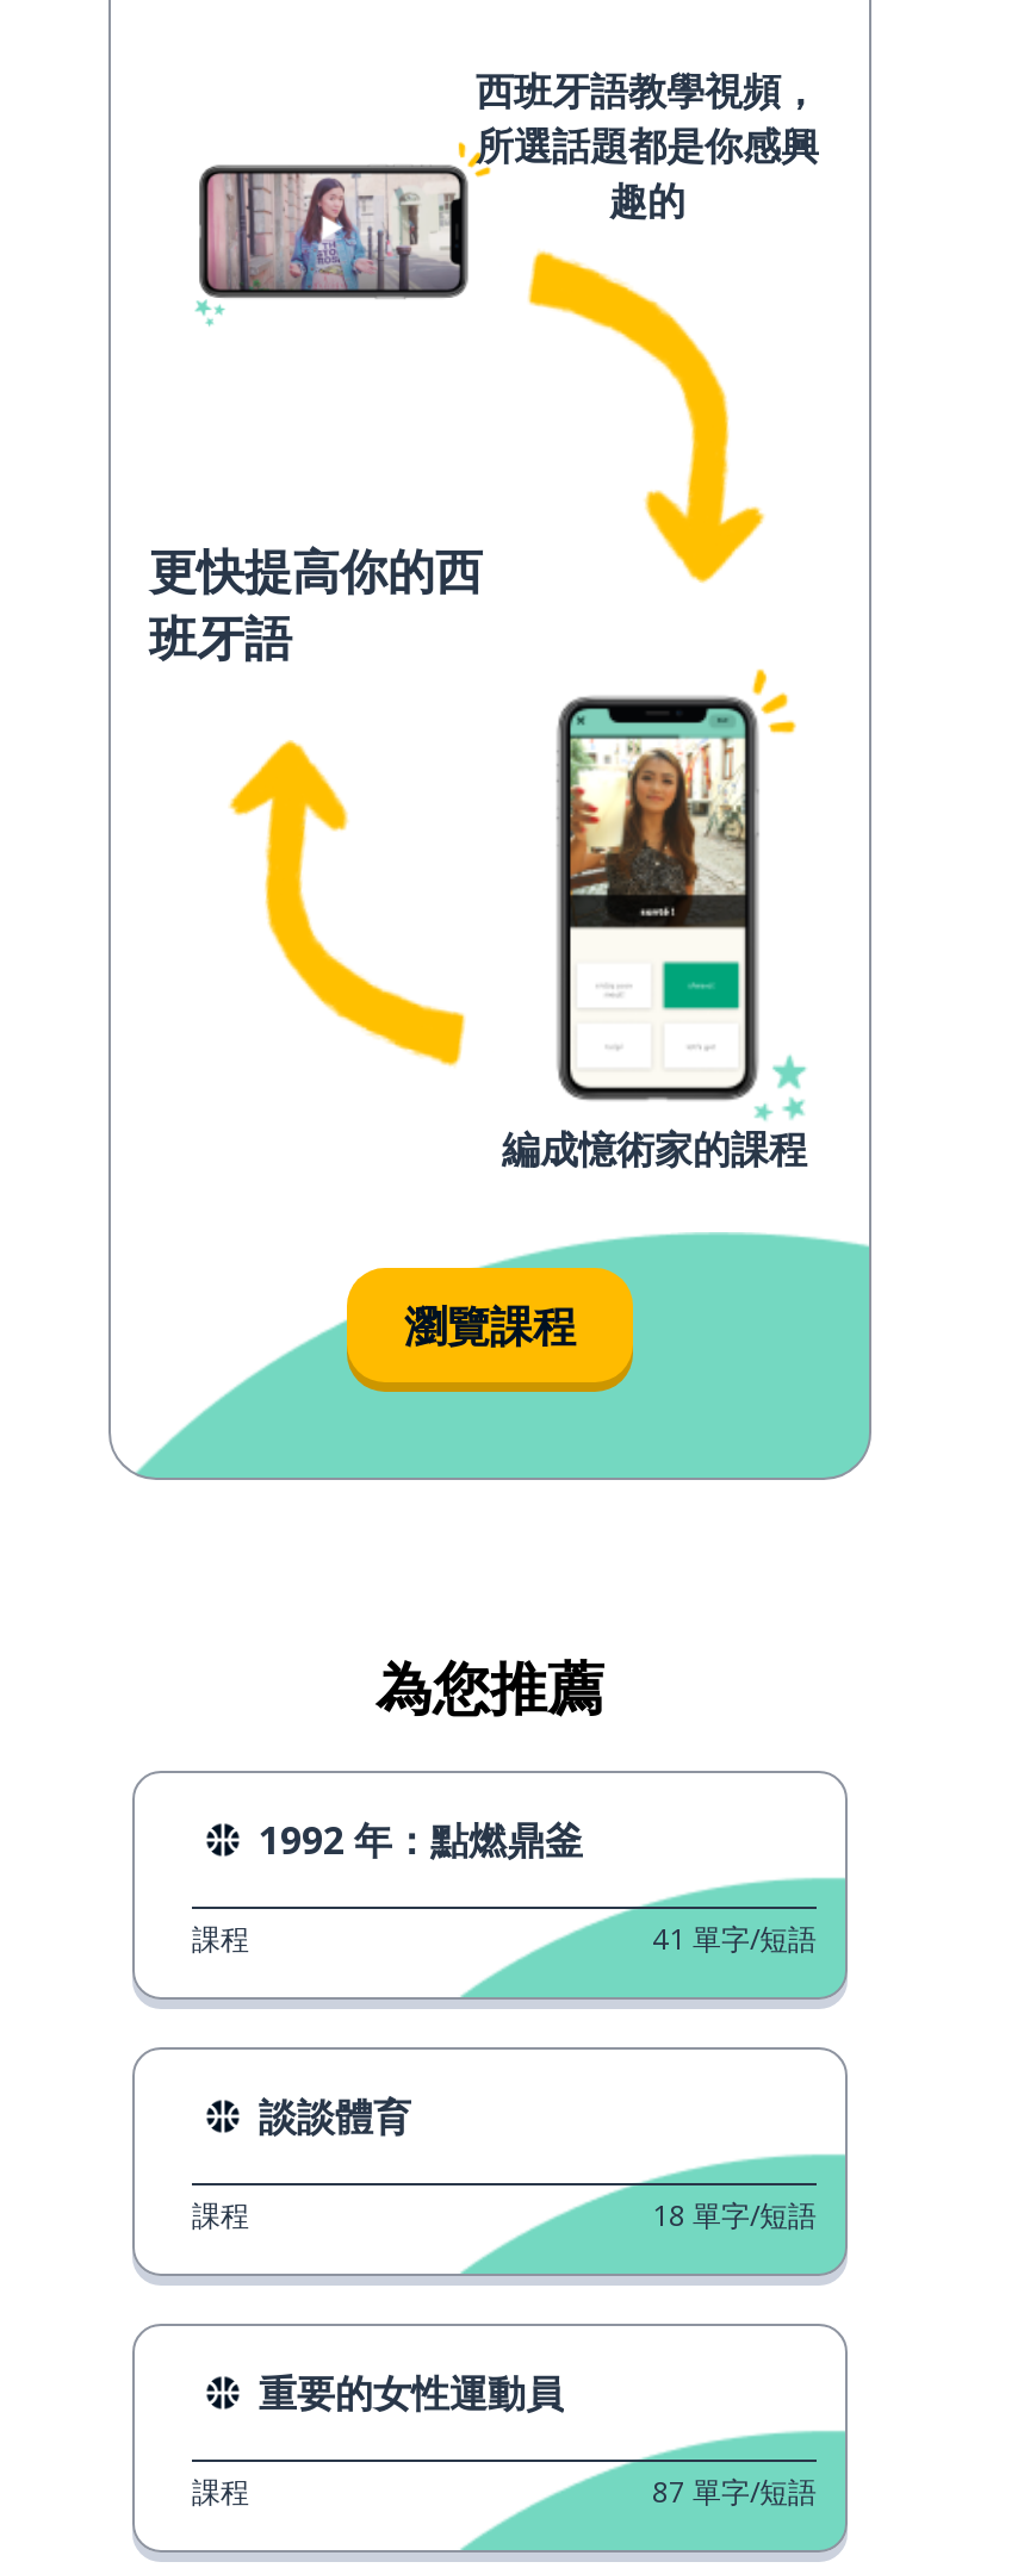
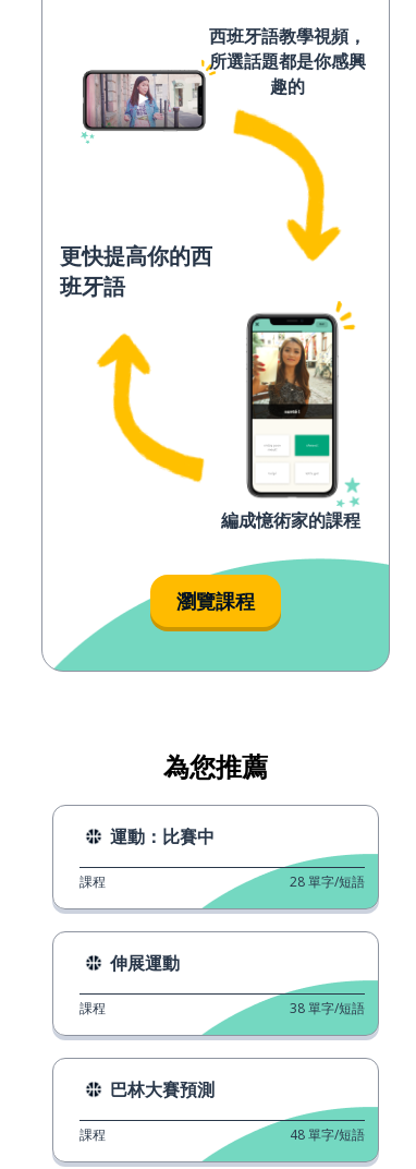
- 1992 年：點燃鼎釜
+ 運動：比賽中

- 41 單字/短語
+ 28 單字/短語

- 談談體育
+ 伸展運動

- 18 單字/短語
+ 38 單字/短語

- 重要的女性運動員
+ 巴林大賽預測

- 87 單字/短語
+ 48 單字/短語
